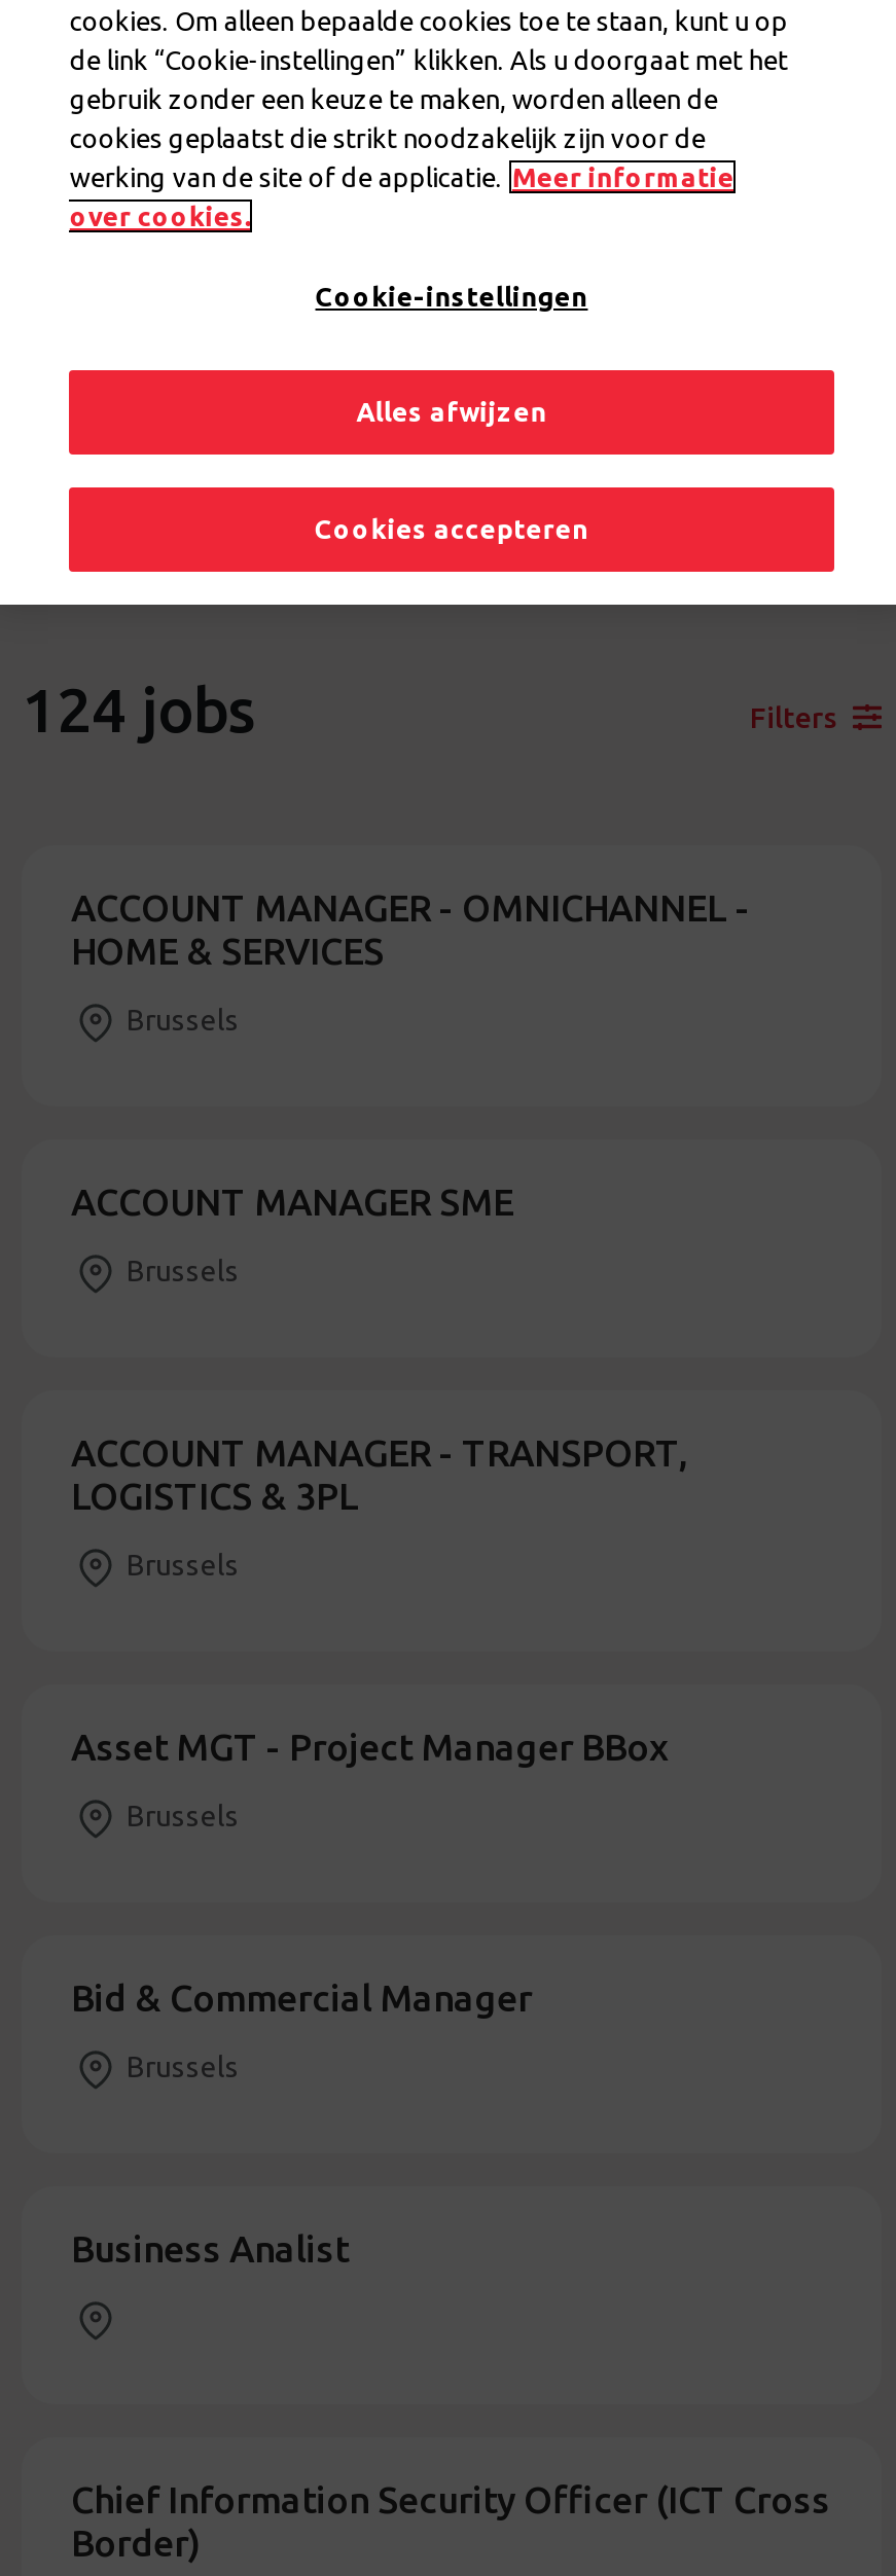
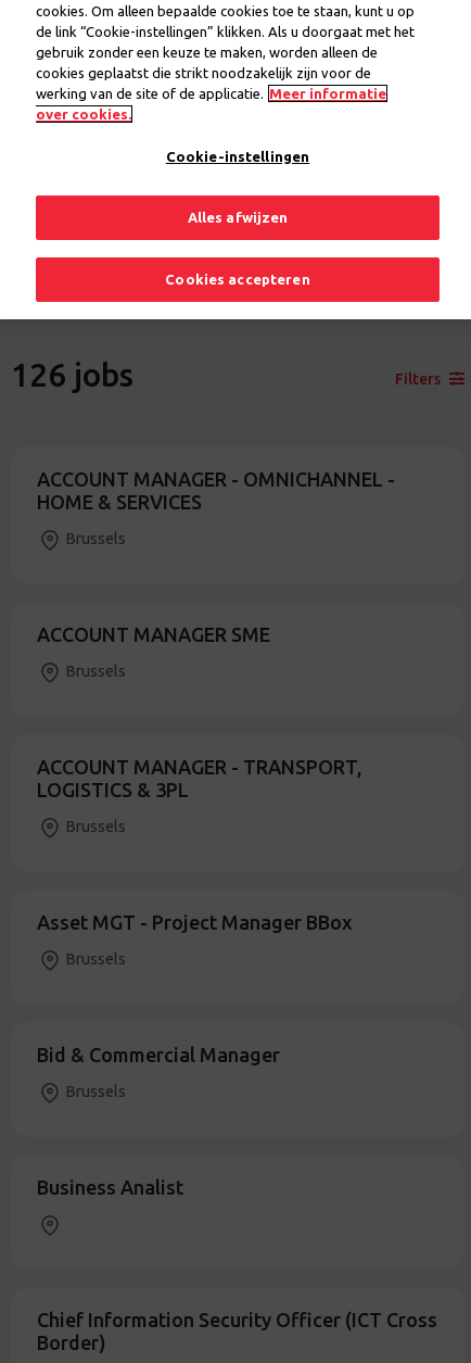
- 124 jobs
+ 126 jobs
